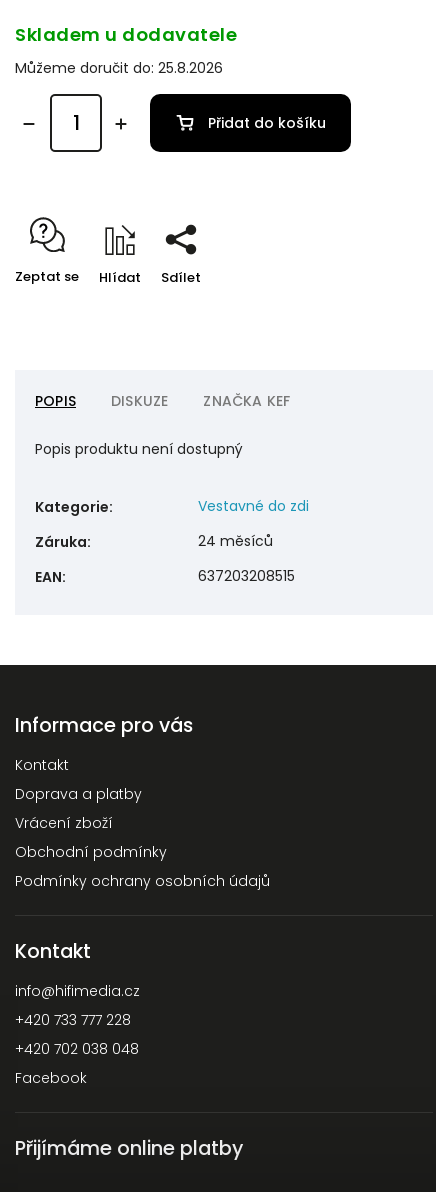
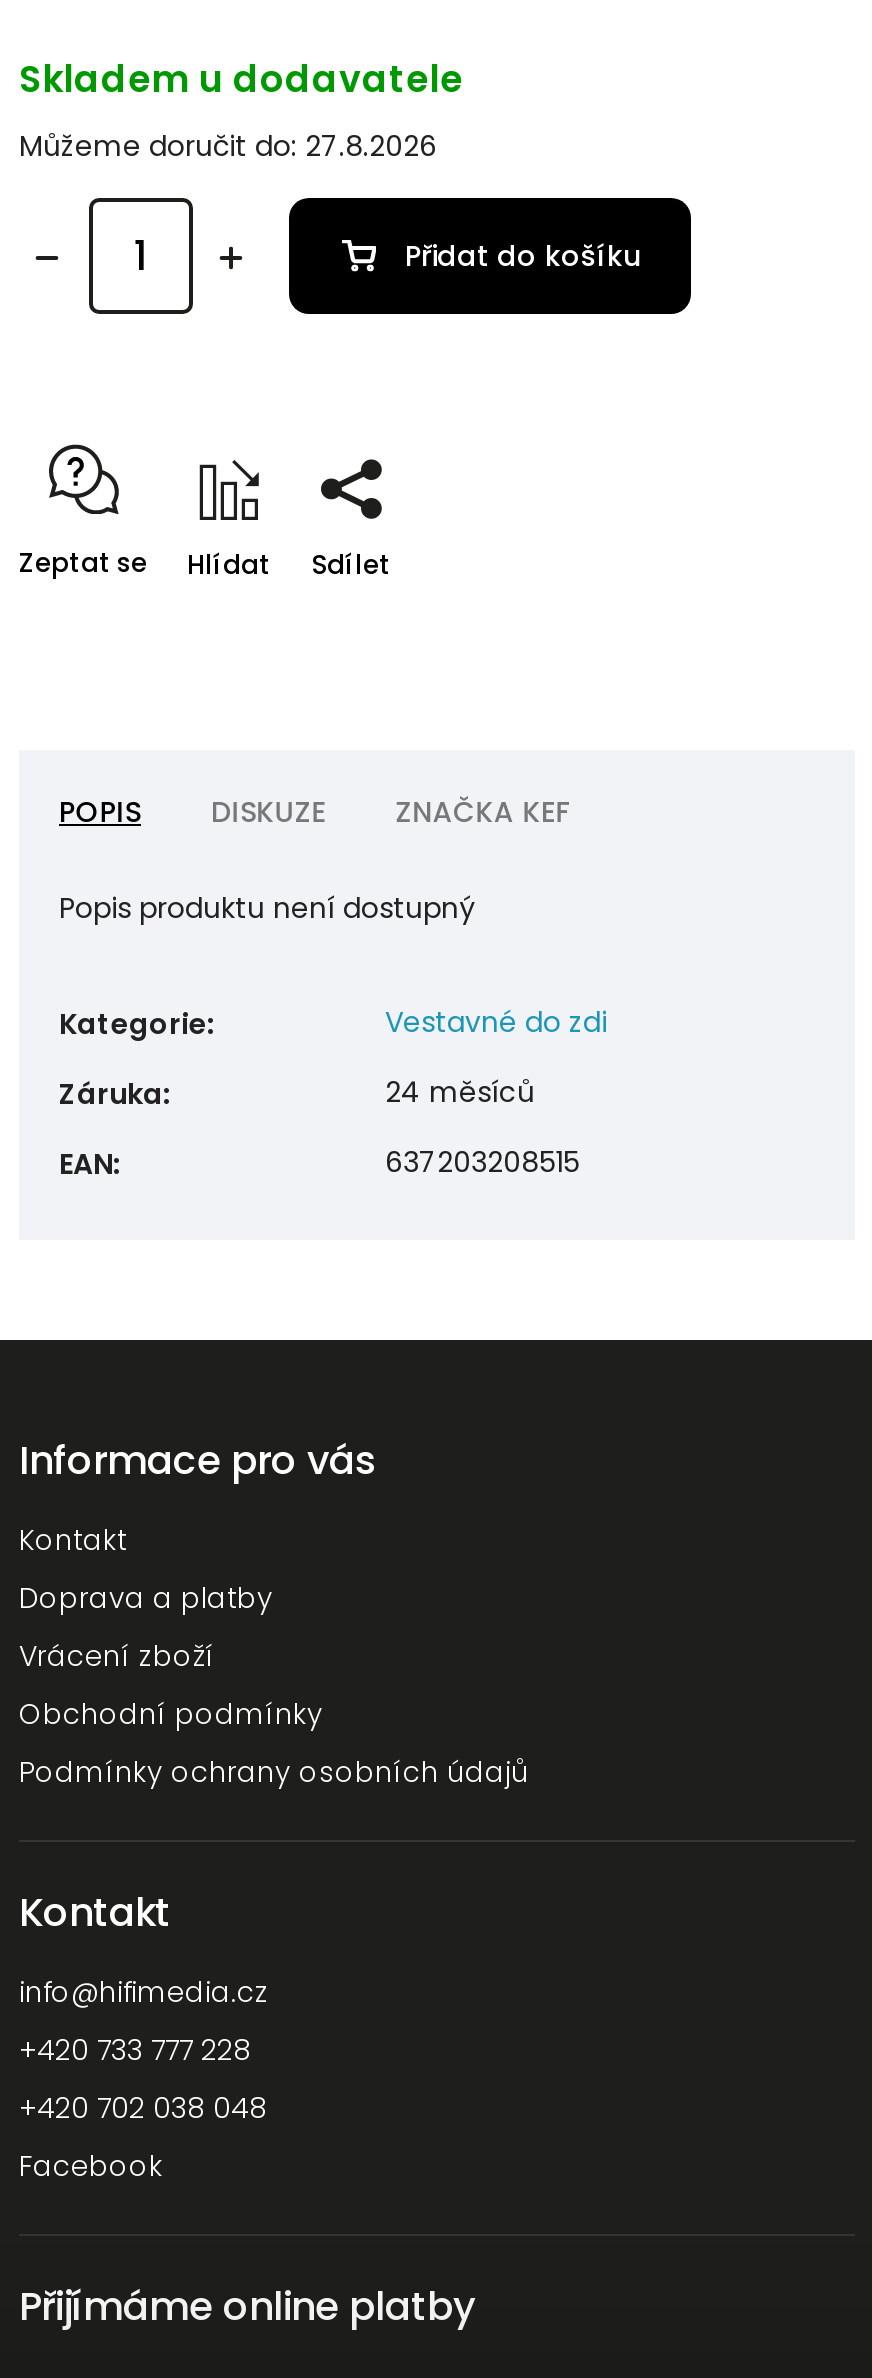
- Můžeme doručit do: 25.8.2026
+ Můžeme doručit do: 27.8.2026
